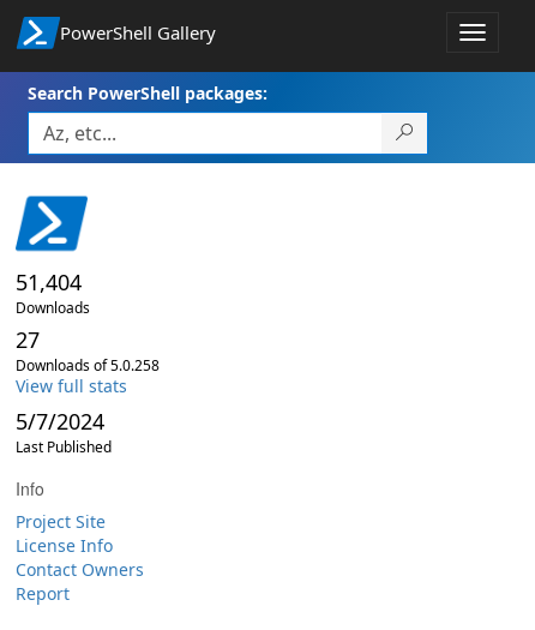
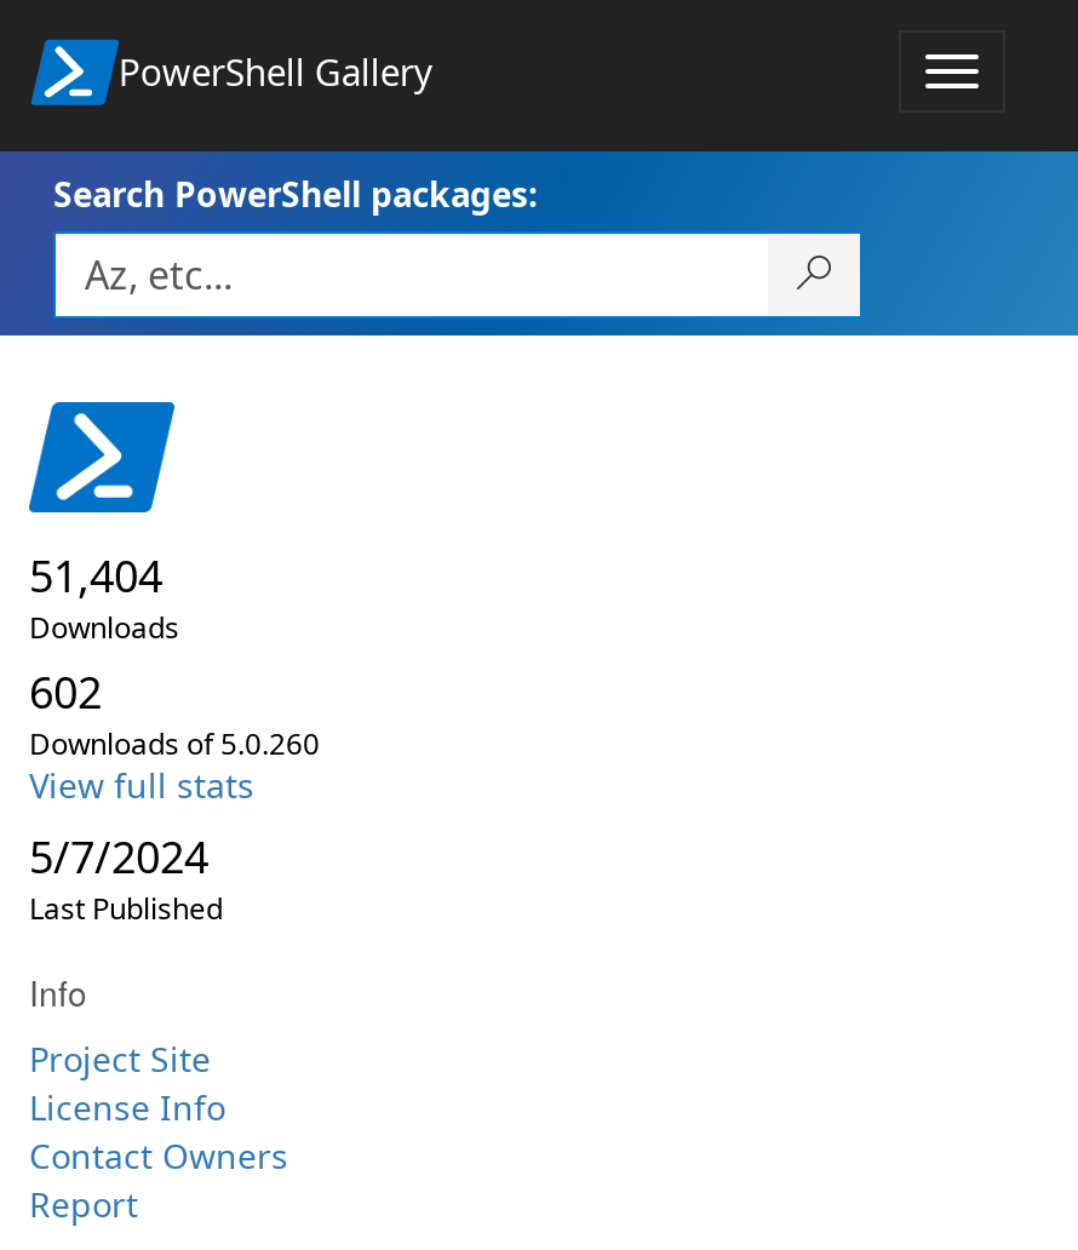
- 27
+ 602

- Downloads of 5.0.258
+ Downloads of 5.0.260
